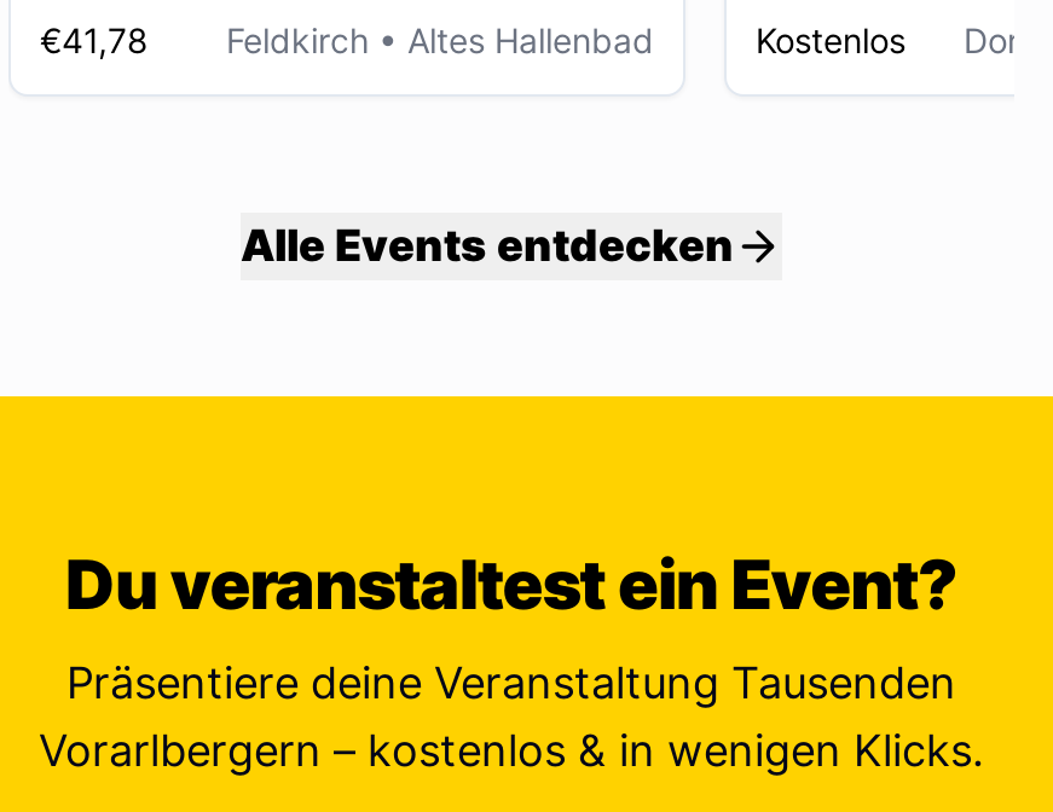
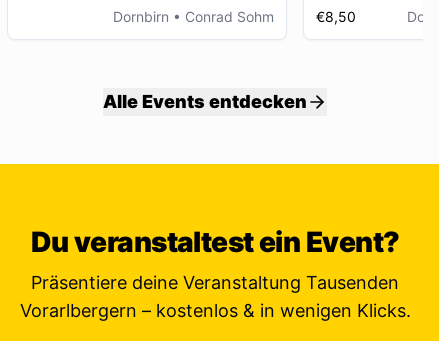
- €41,78
- Feldkirch • Altes Hallenbad
+ Dornbirn • Conrad Sohm

- Kostenlos
+ €8,50
